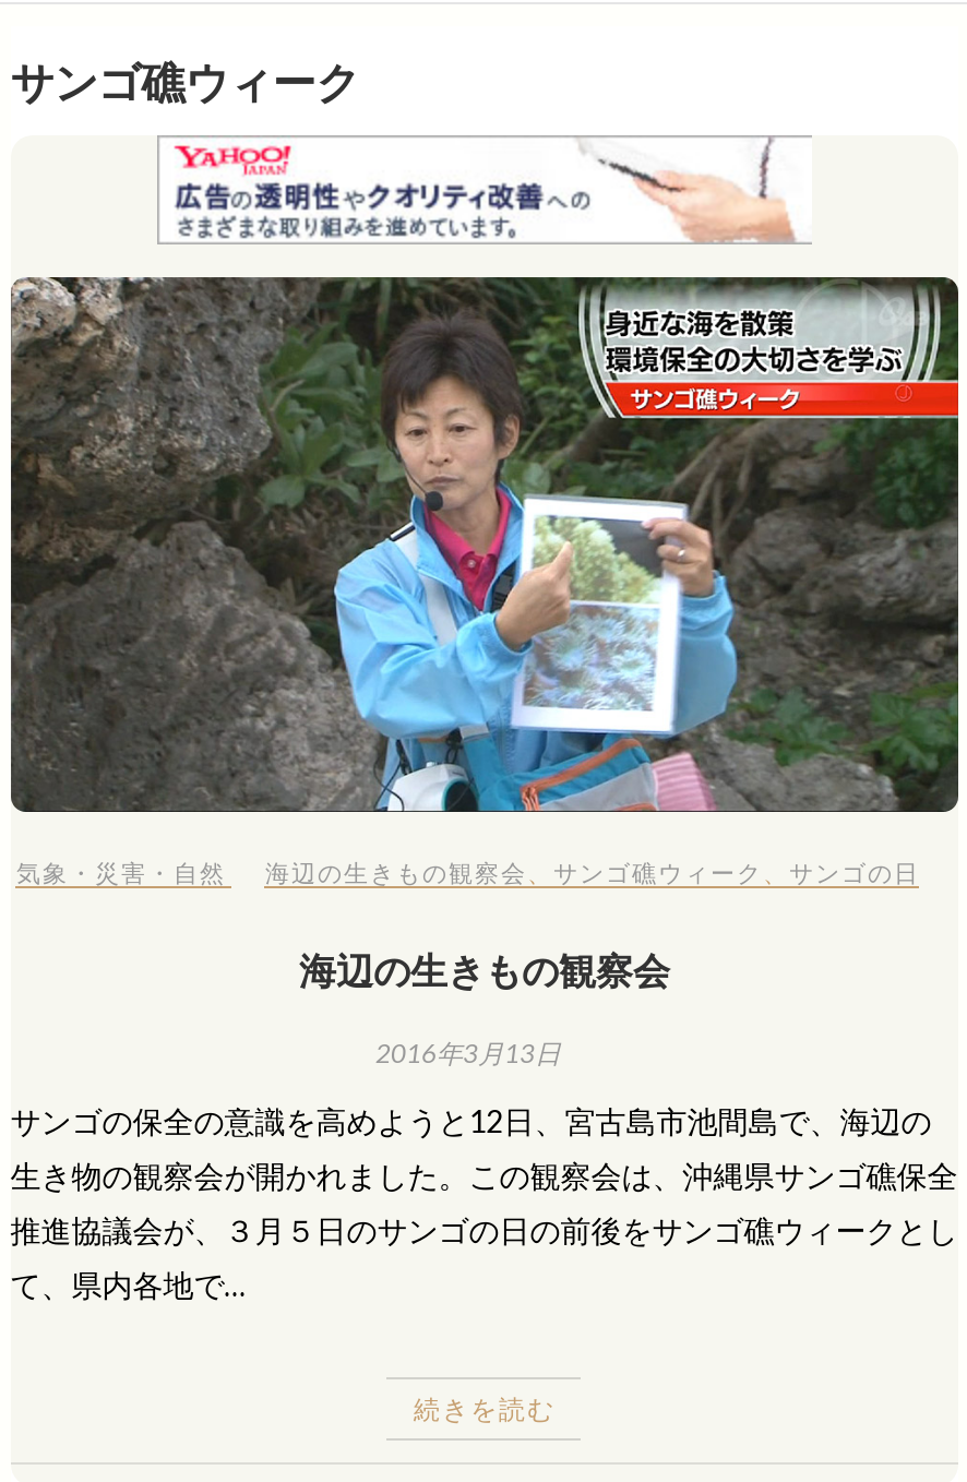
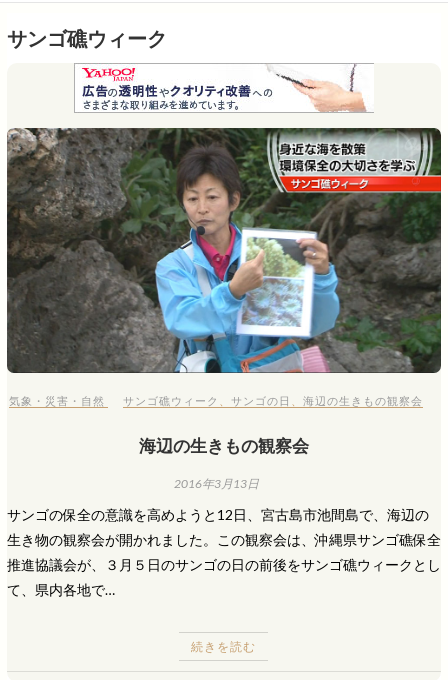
- 海辺の生きもの観察会、サンゴ礁ウィーク、サンゴの日
+ サンゴ礁ウィーク、サンゴの日、海辺の生きもの観察会
